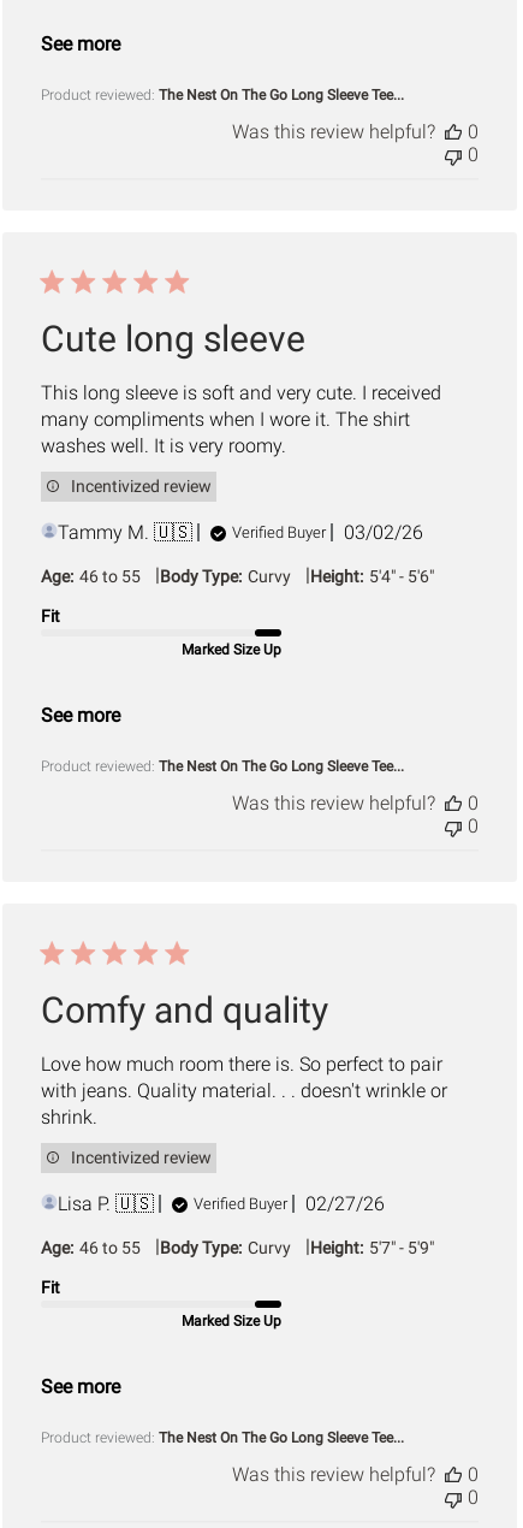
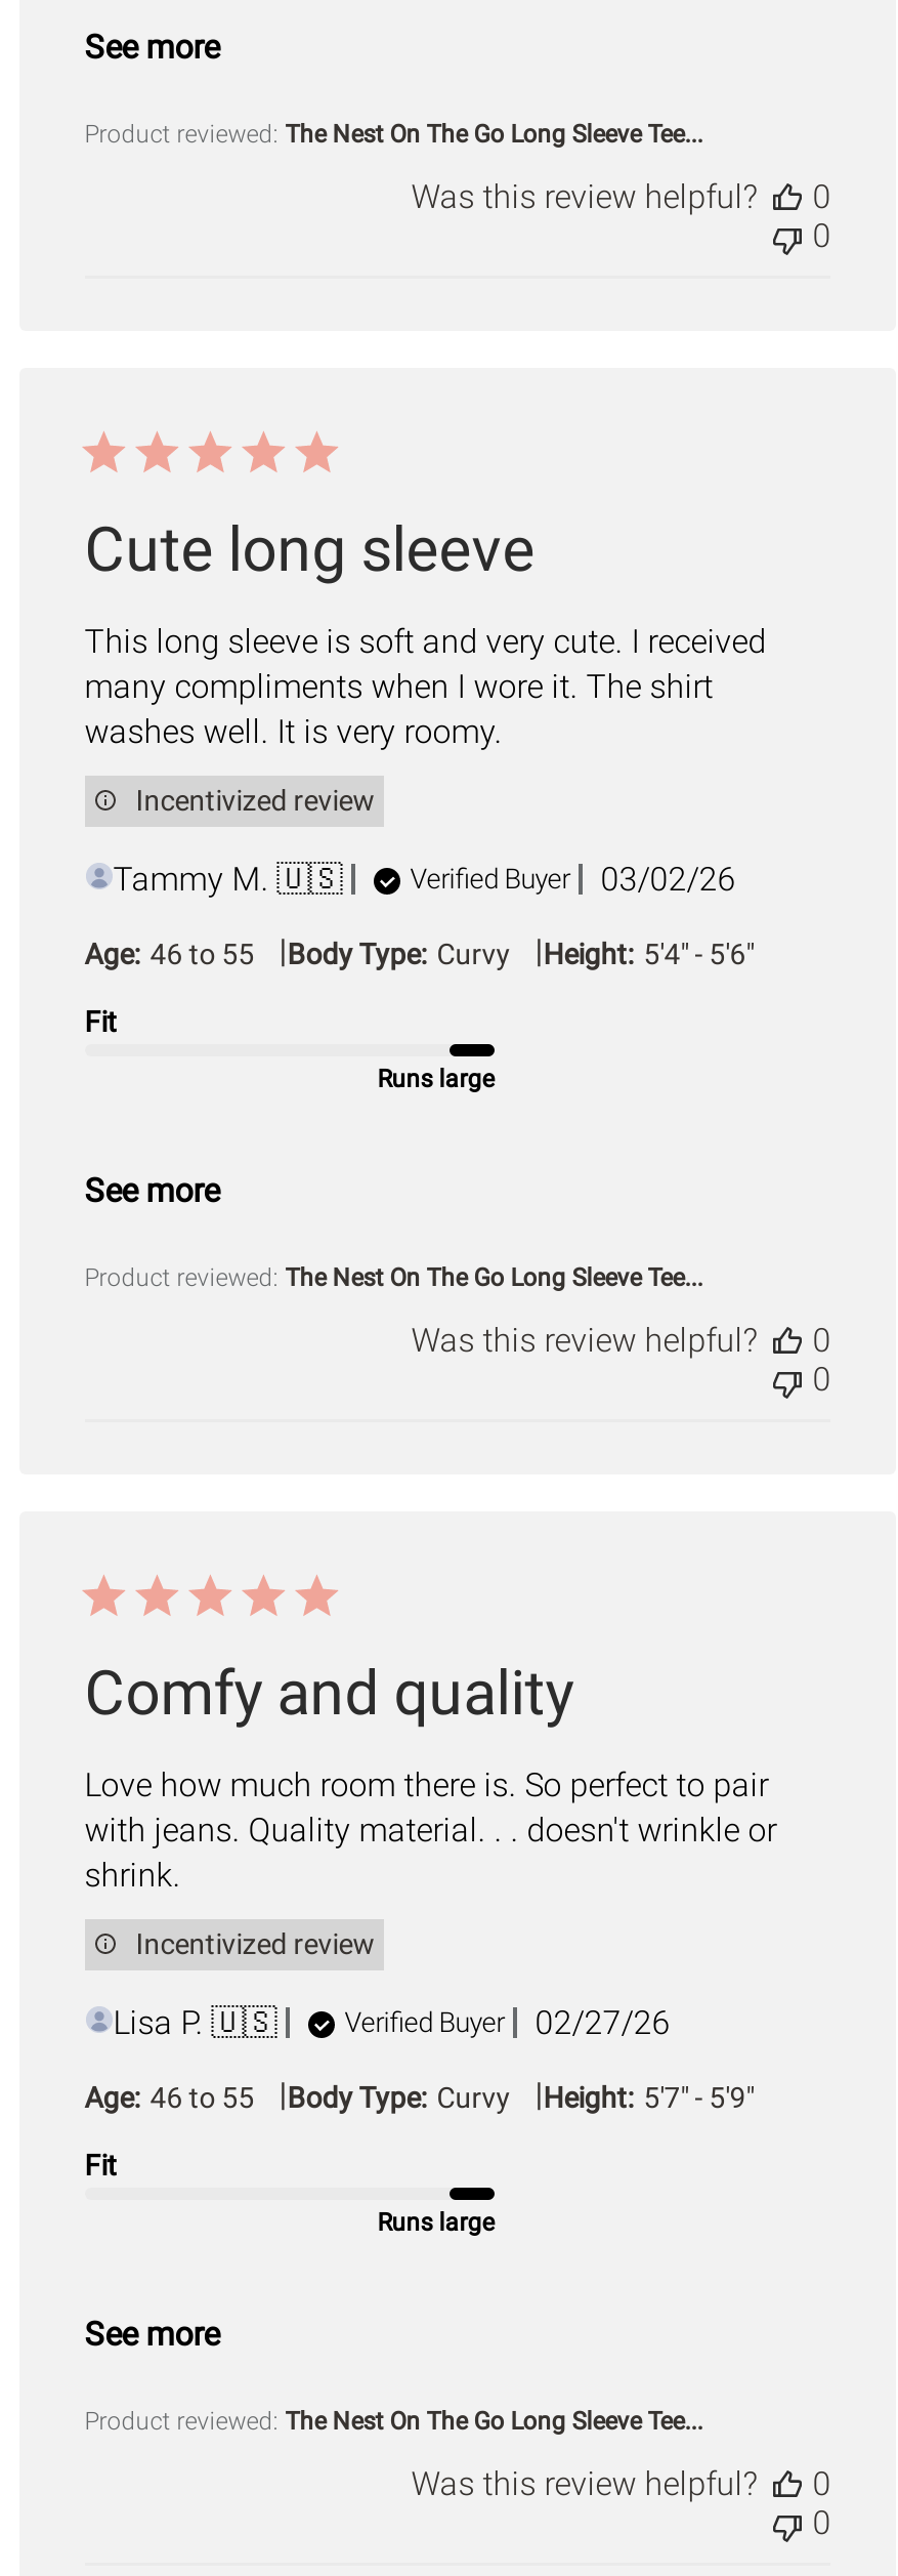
- Marked Size Up
+ Runs large

- Marked Size Up
+ Runs large
